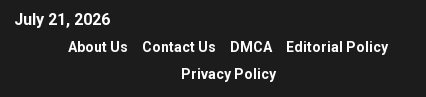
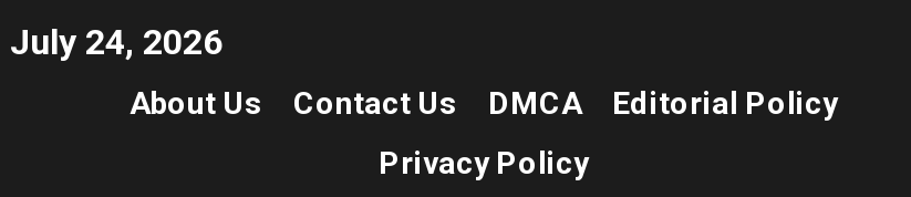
- July 21, 2026
+ July 24, 2026
